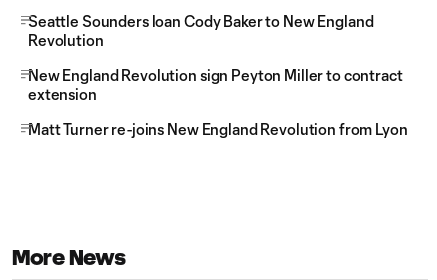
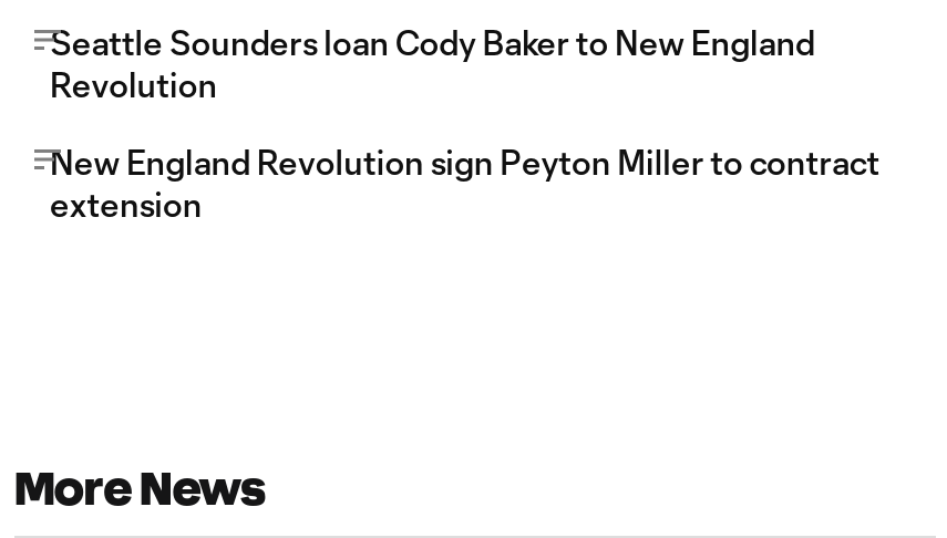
- Matt Turner re-joins New England Revolution from Lyon
